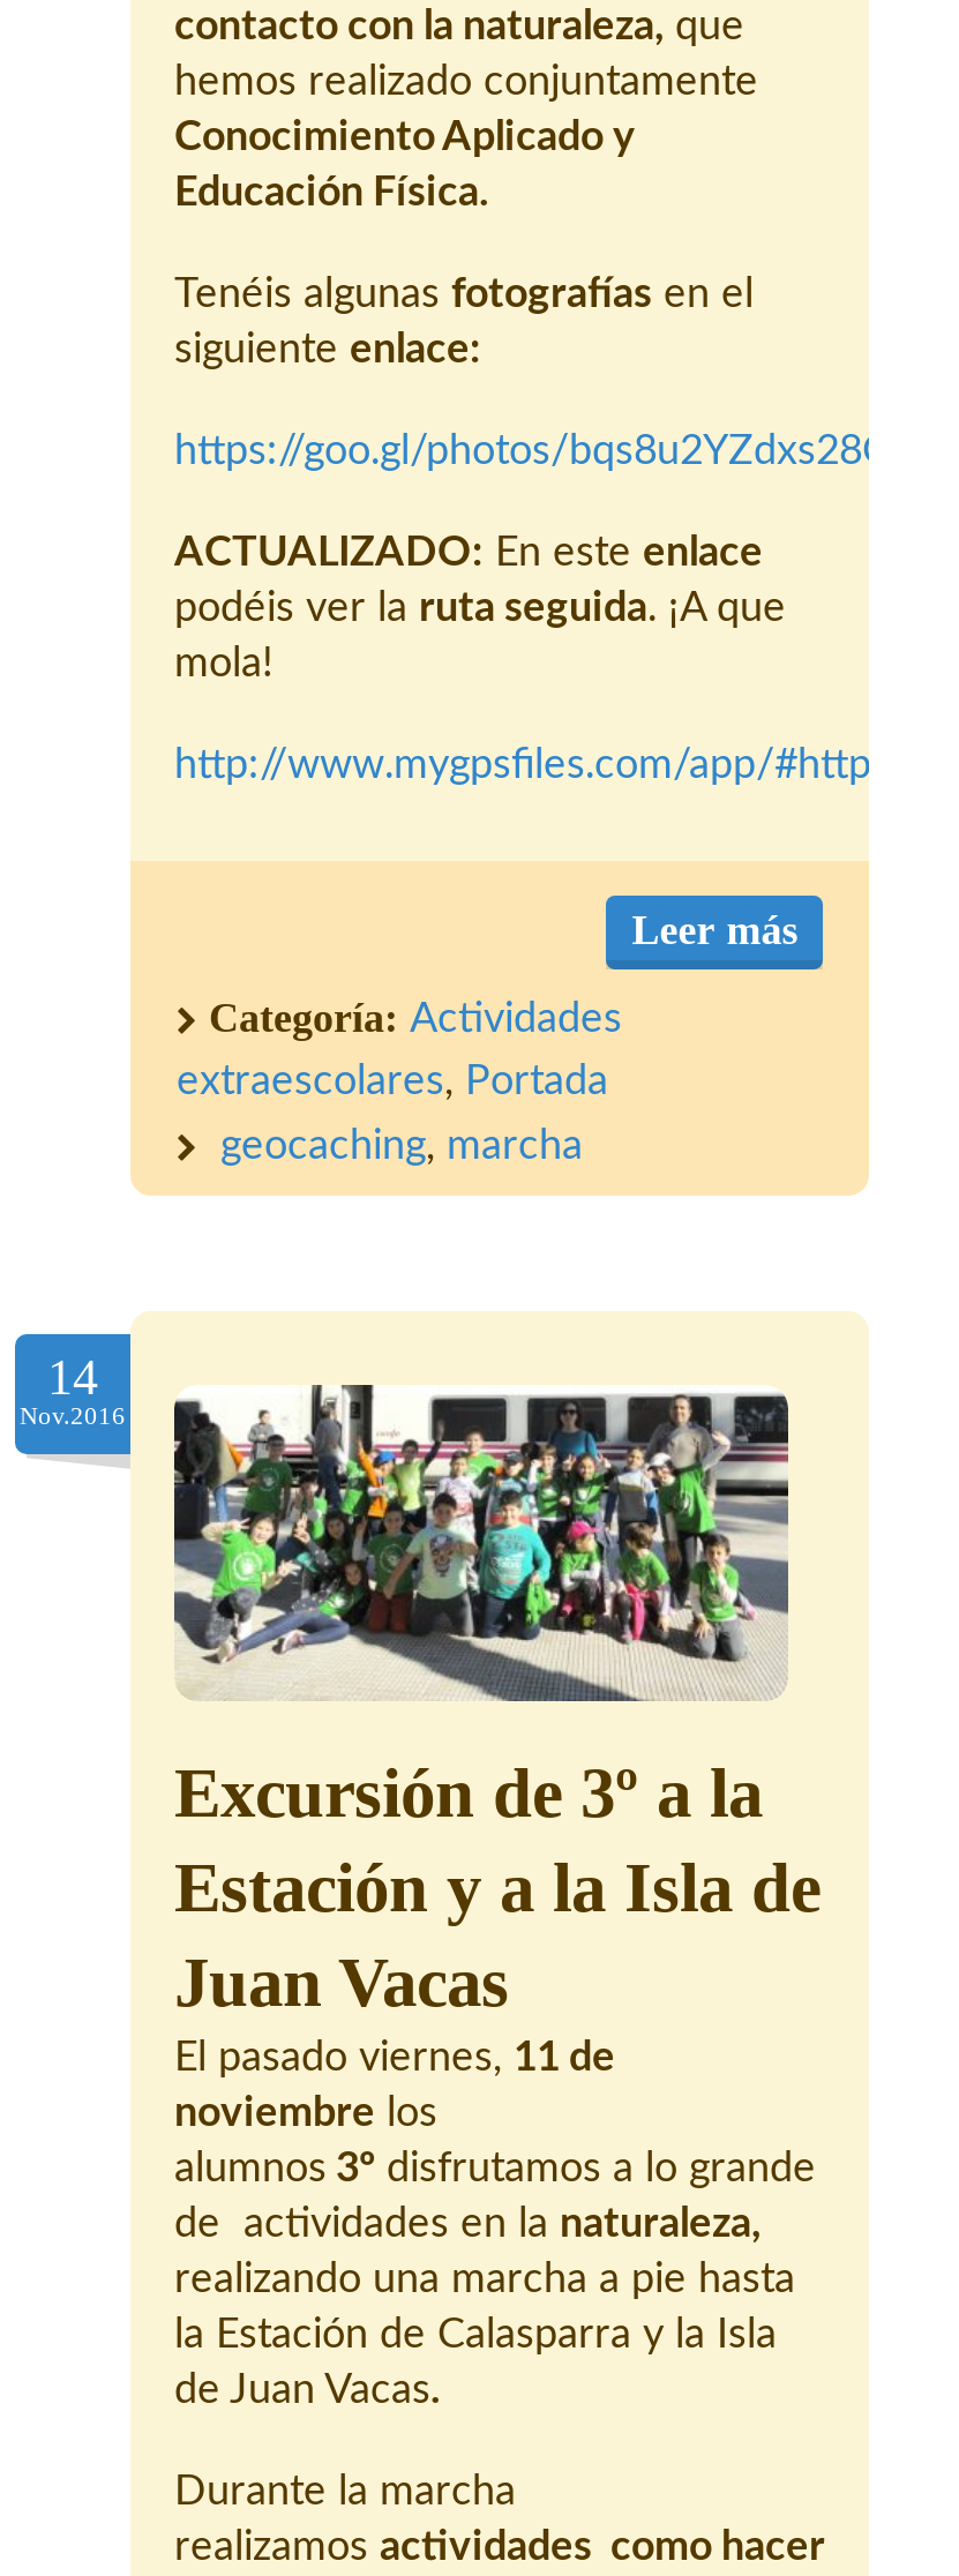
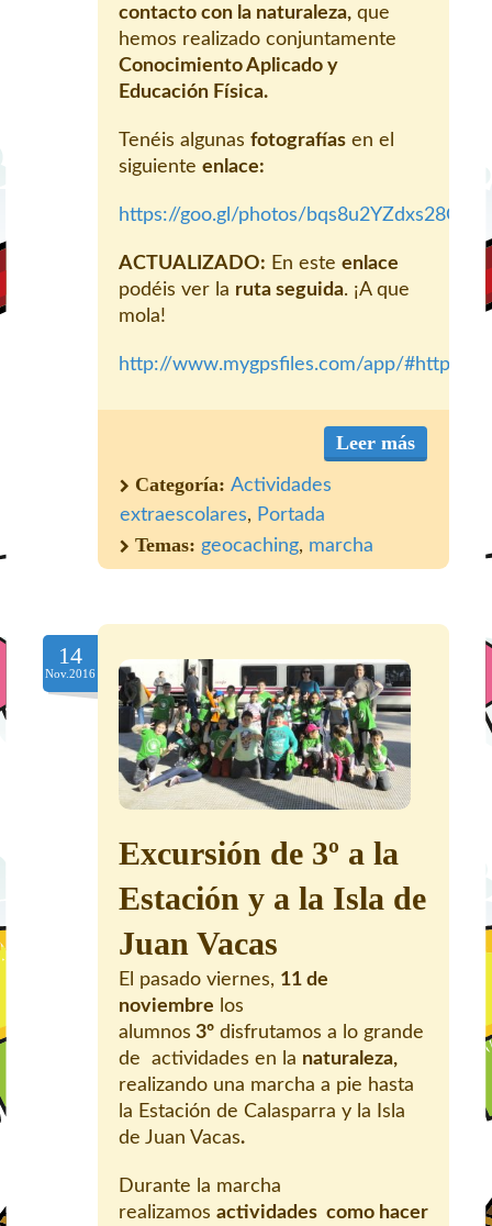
- geocaching, marcha
+ Temas: geocaching, marcha
